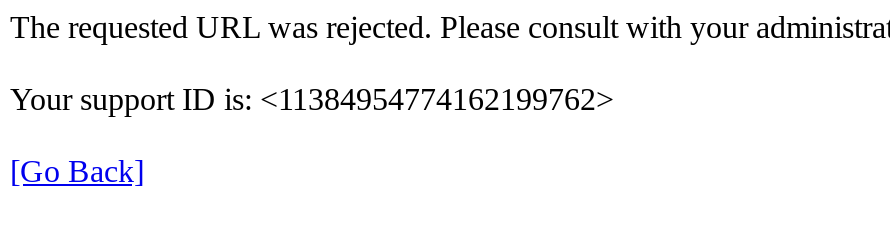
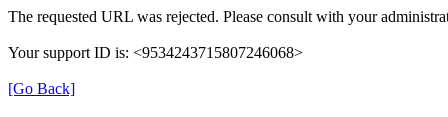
- Your support ID is: <11384954774162199762>
+ Your support ID is: <9534243715807246068>
